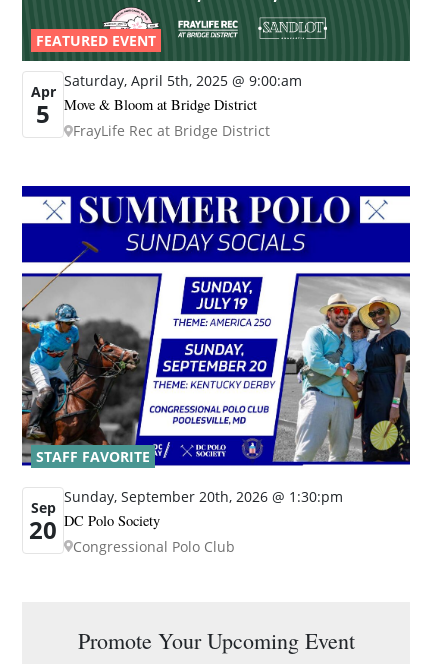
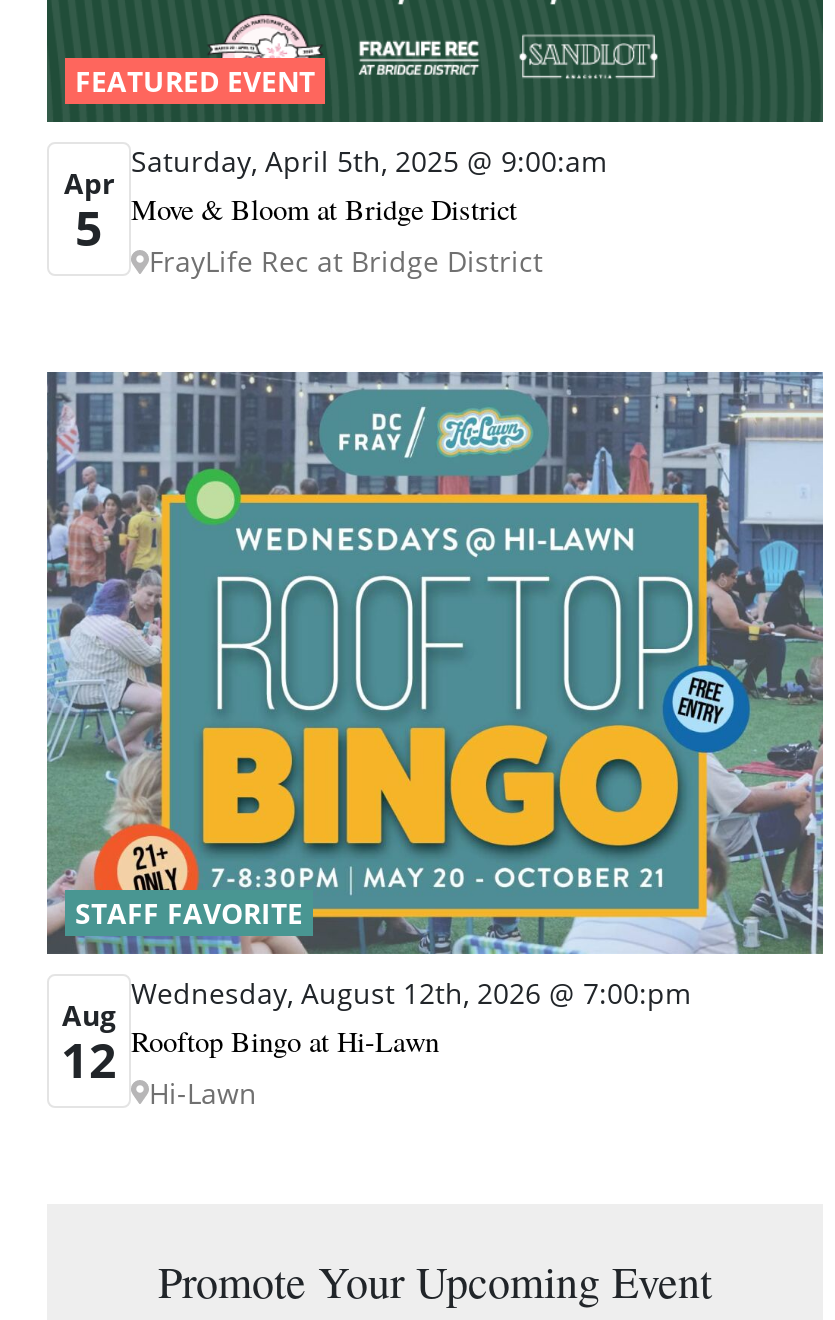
- [image]
- Sunday, September 20th, 2026 @ 1:30:pm
- DC Polo Society
- Congressional Polo Club
+ [image]
+ Wednesday, August 12th, 2026 @ 7:00:pm
+ Rooftop Bingo at Hi-Lawn
+ Hi-Lawn

- Sep
- 20
+ Aug
+ 12
